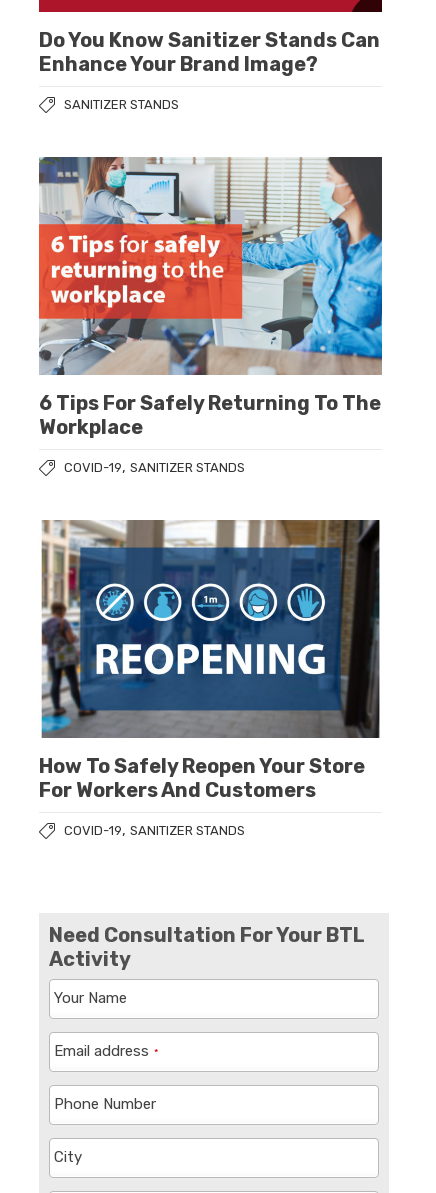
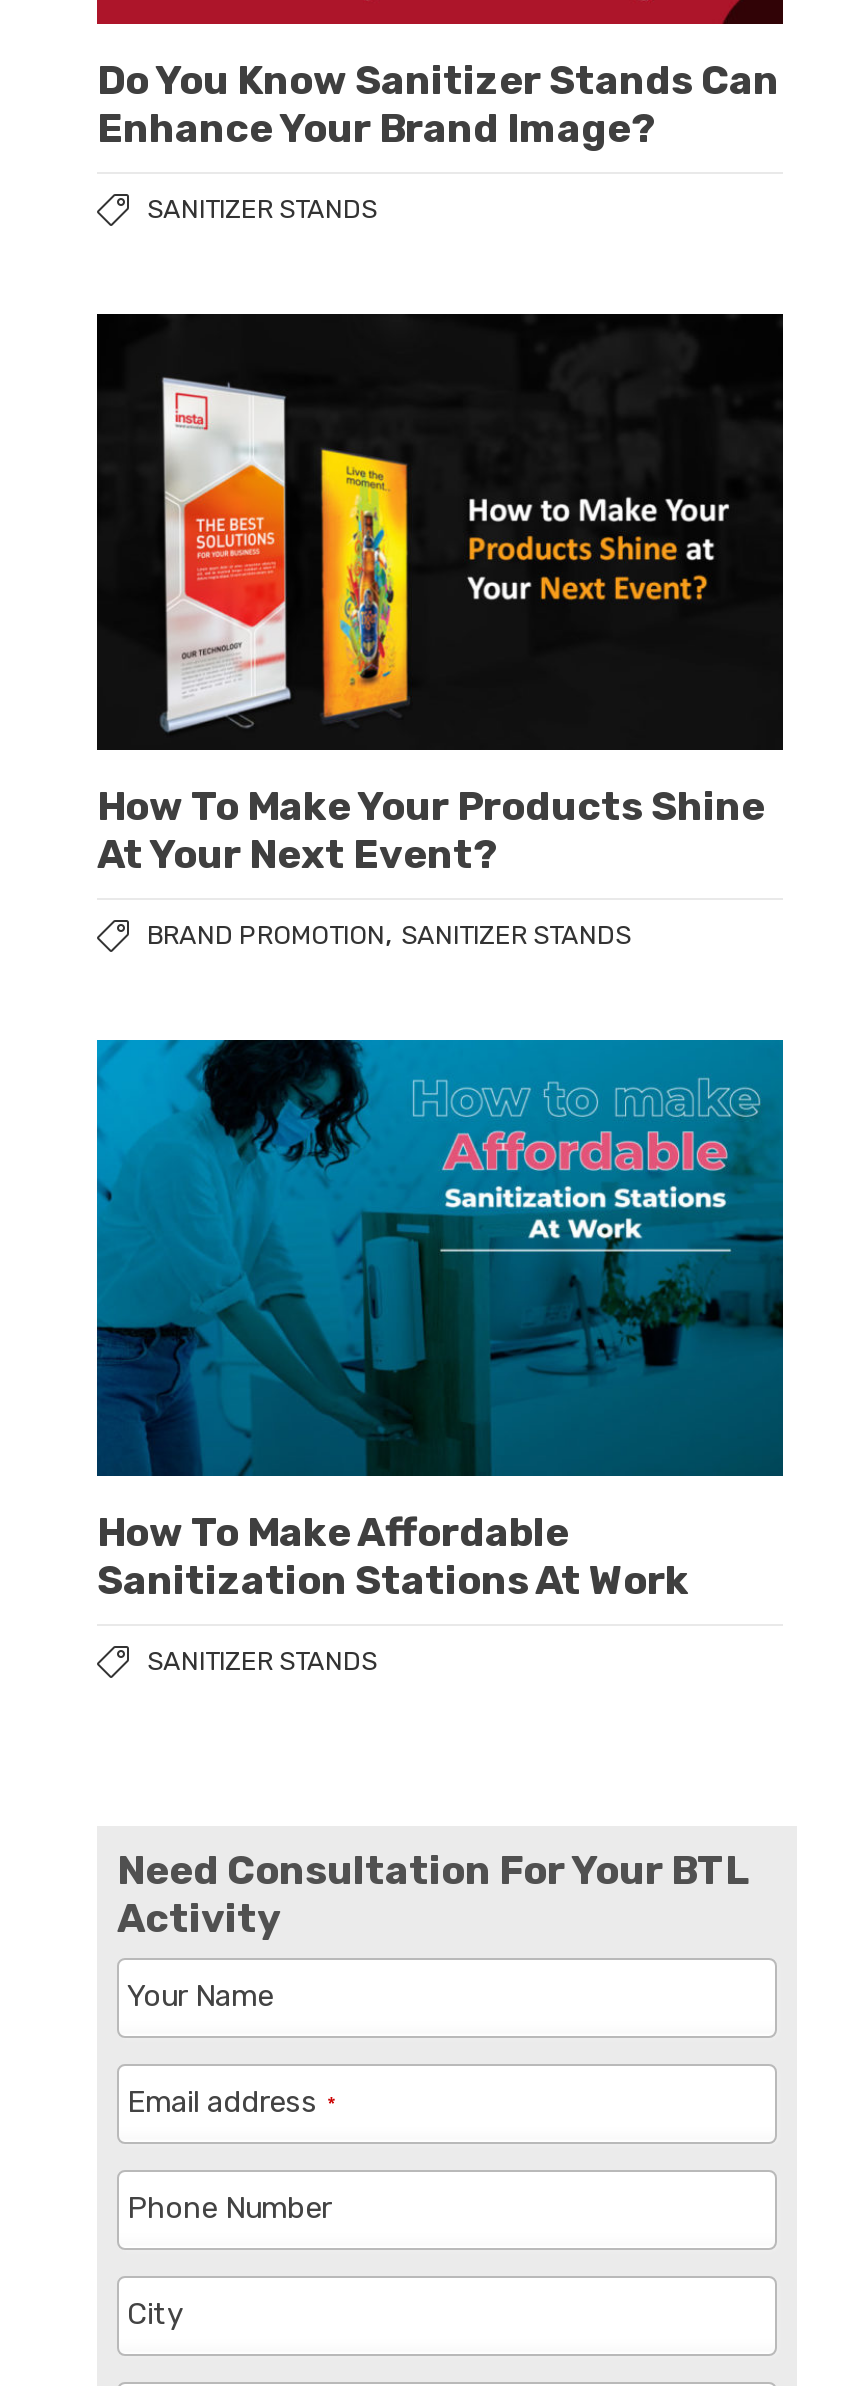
- [image]
- 6 Tips For Safely Returning To The
- Workplace
+ [image]
+ How To Make Your Products Shine
+ At Your Next Event?

- COVID-19, SANITIZER STANDS
+ BRAND PROMOTION, SANITIZER STANDS

- [image]
- How To Safely Reopen Your Store
- For Workers And Customers
+ [image]
+ How To Make Affordable
+ Sanitization Stations At Work

- COVID-19, SANITIZER STANDS
+ SANITIZER STANDS
